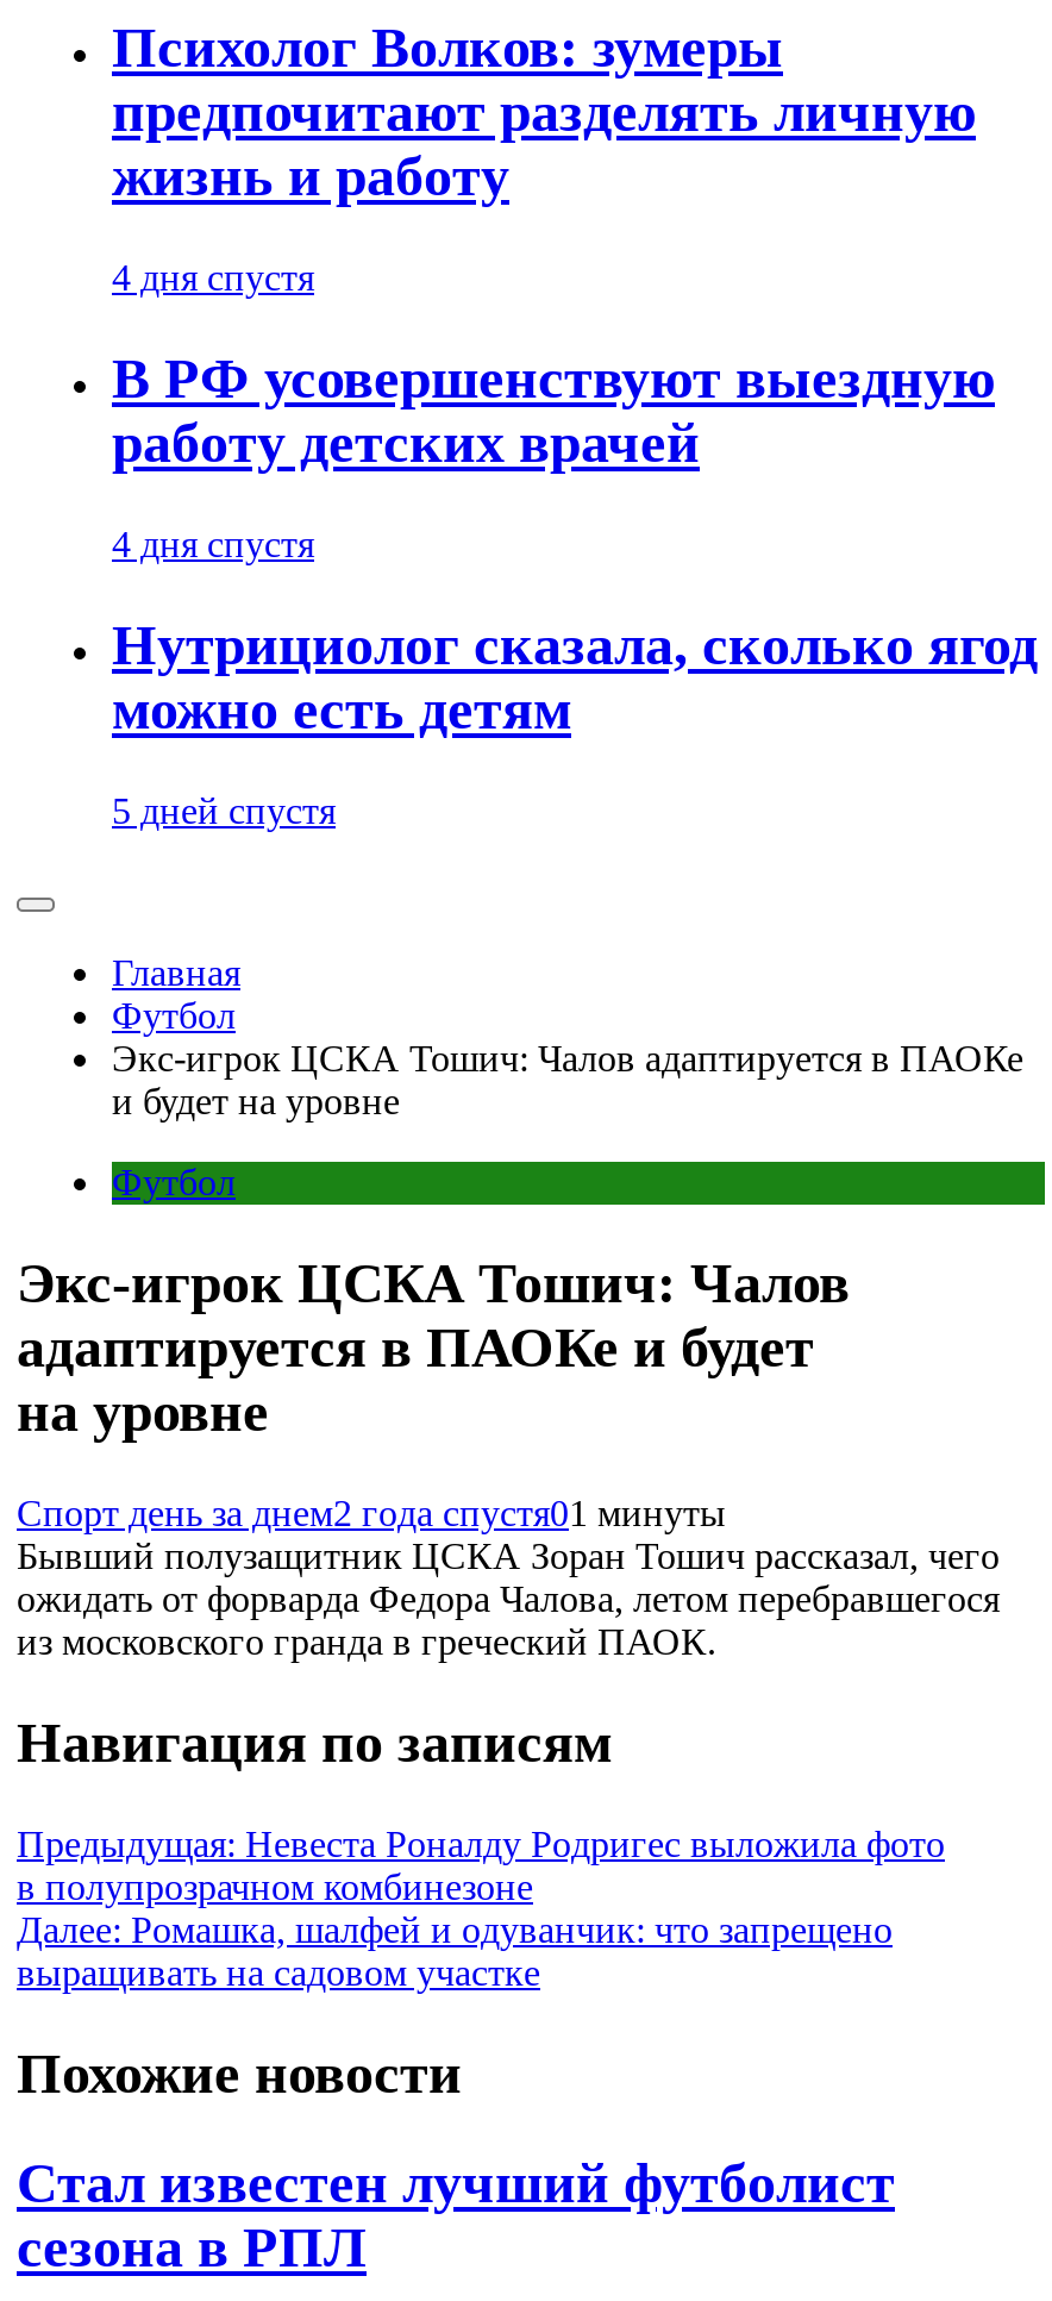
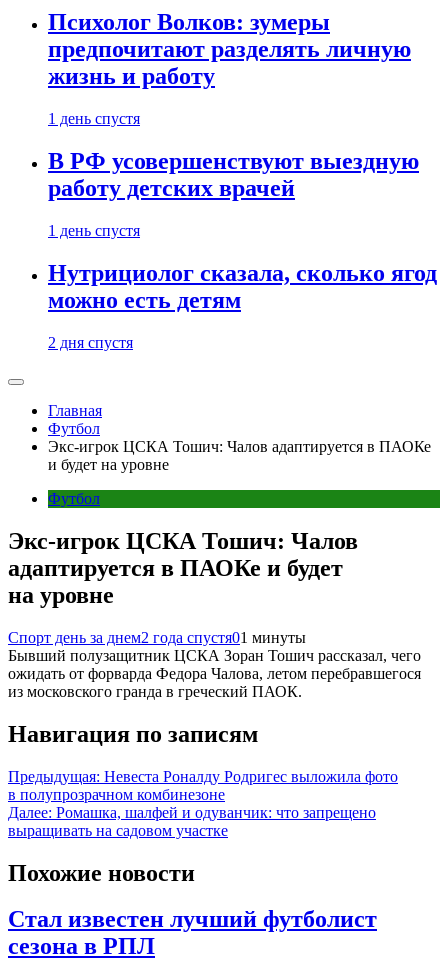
- 4 дня спустя
+ 1 день спустя

- 4 дня спустя
+ 1 день спустя

- 5 дней спустя
+ 2 дня спустя
